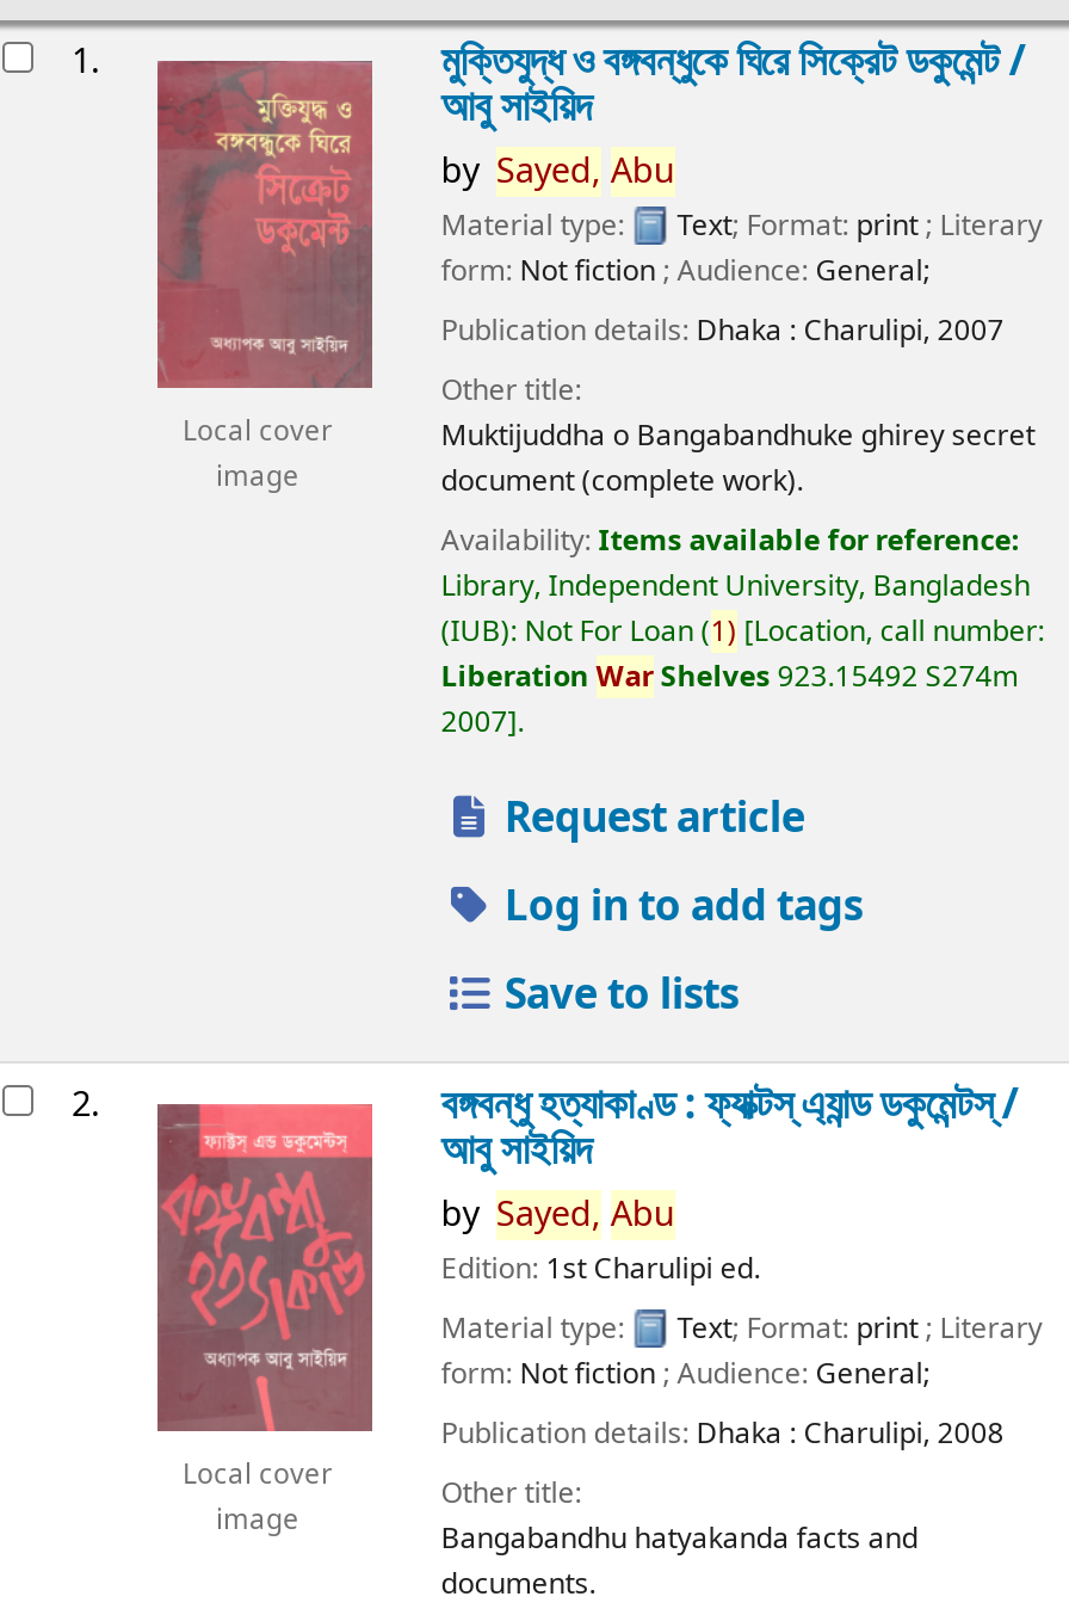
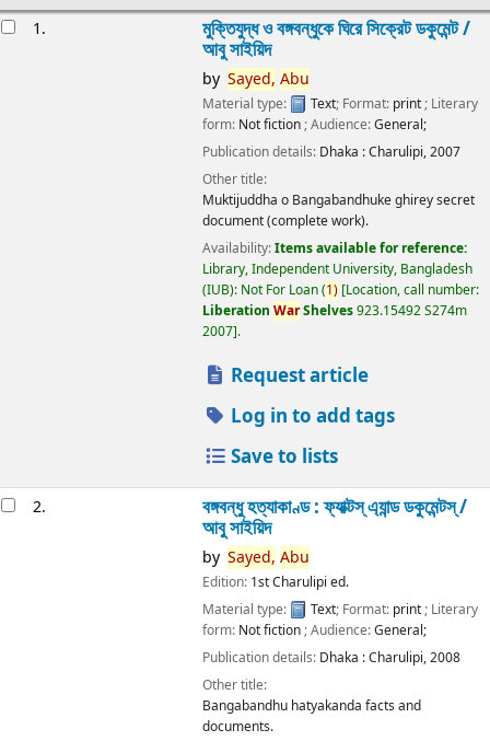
- [image]
- Local cover
- image

- [image]
- Local cover
- image
